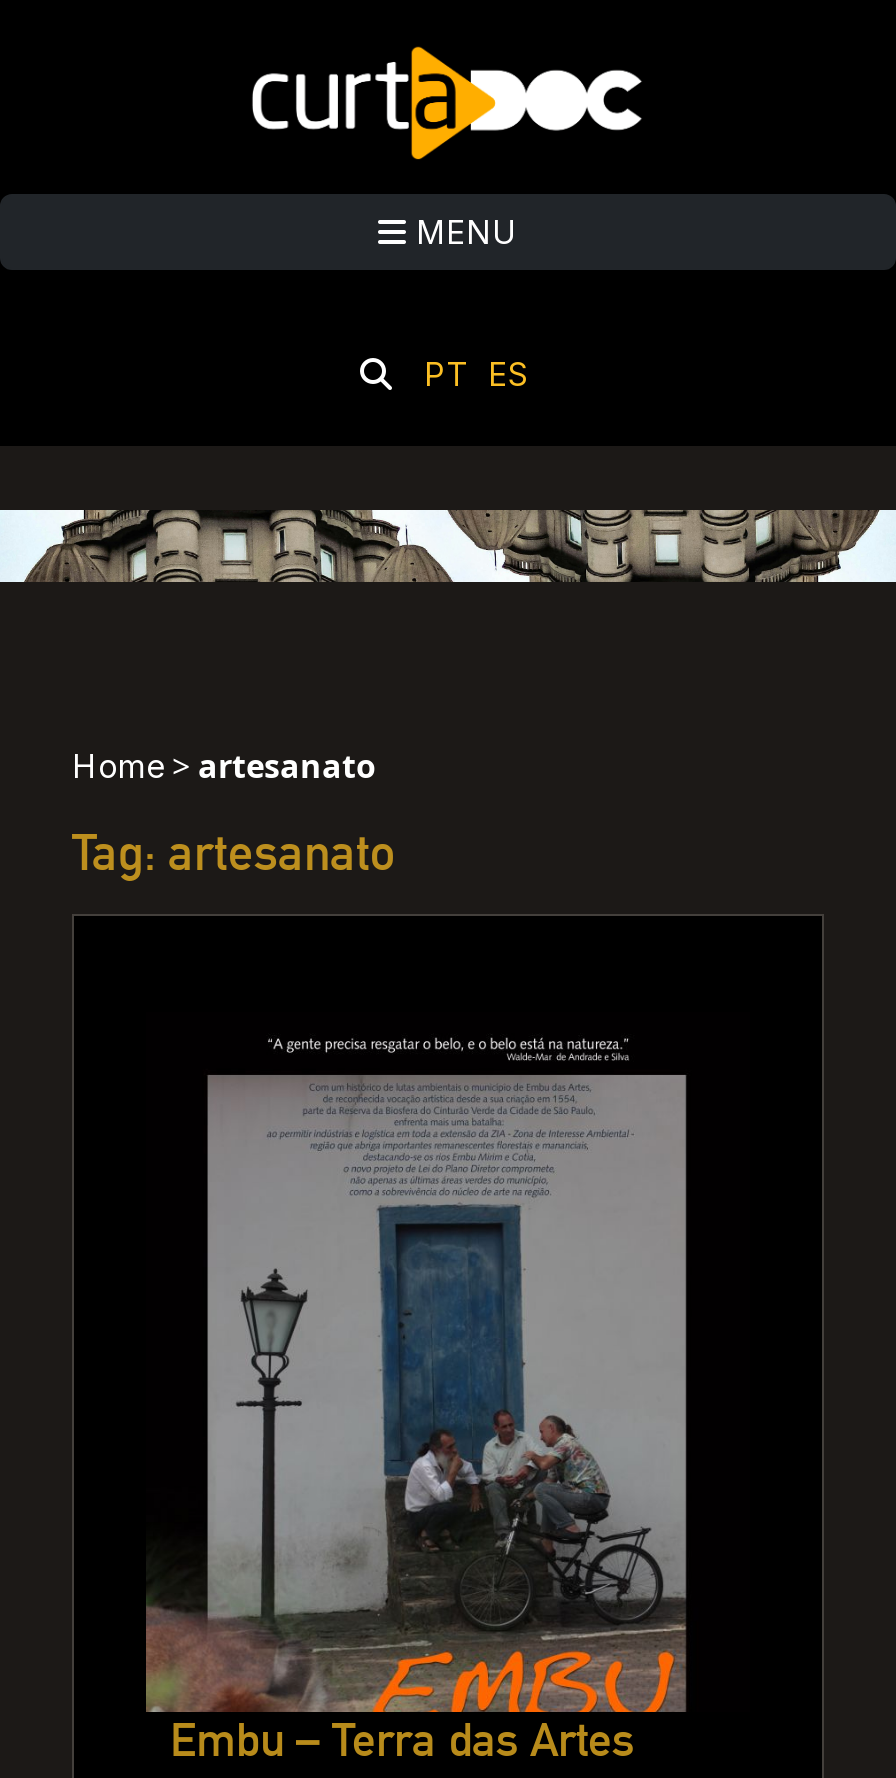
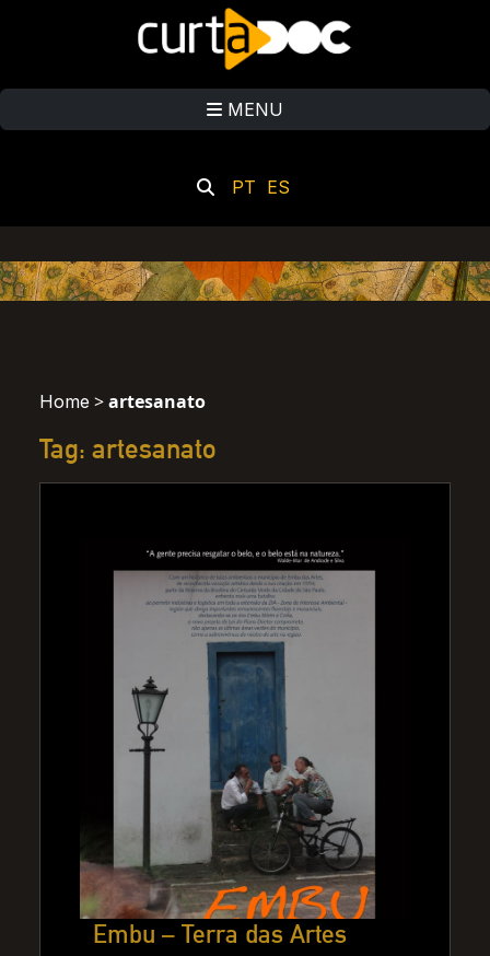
- [image]
+ [image]
